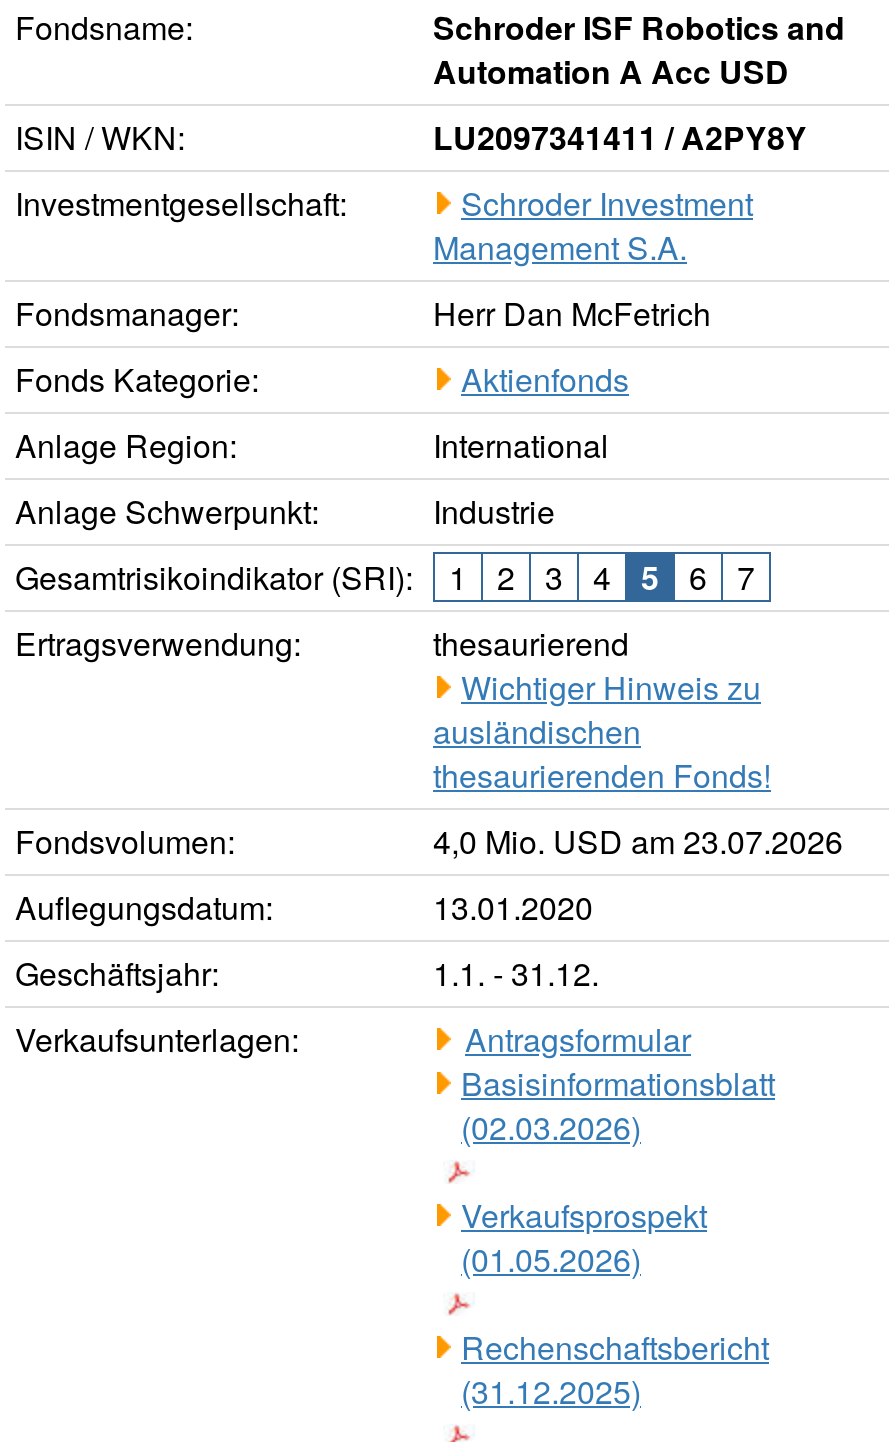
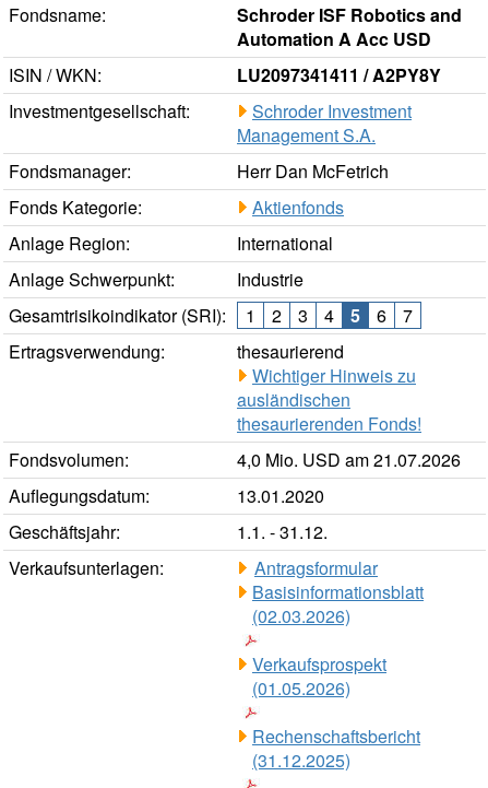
- 4,0 Mio. USD am 23.07.2026
+ 4,0 Mio. USD am 21.07.2026
